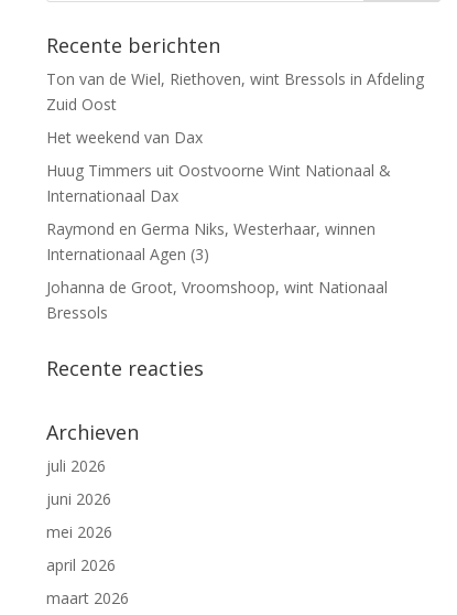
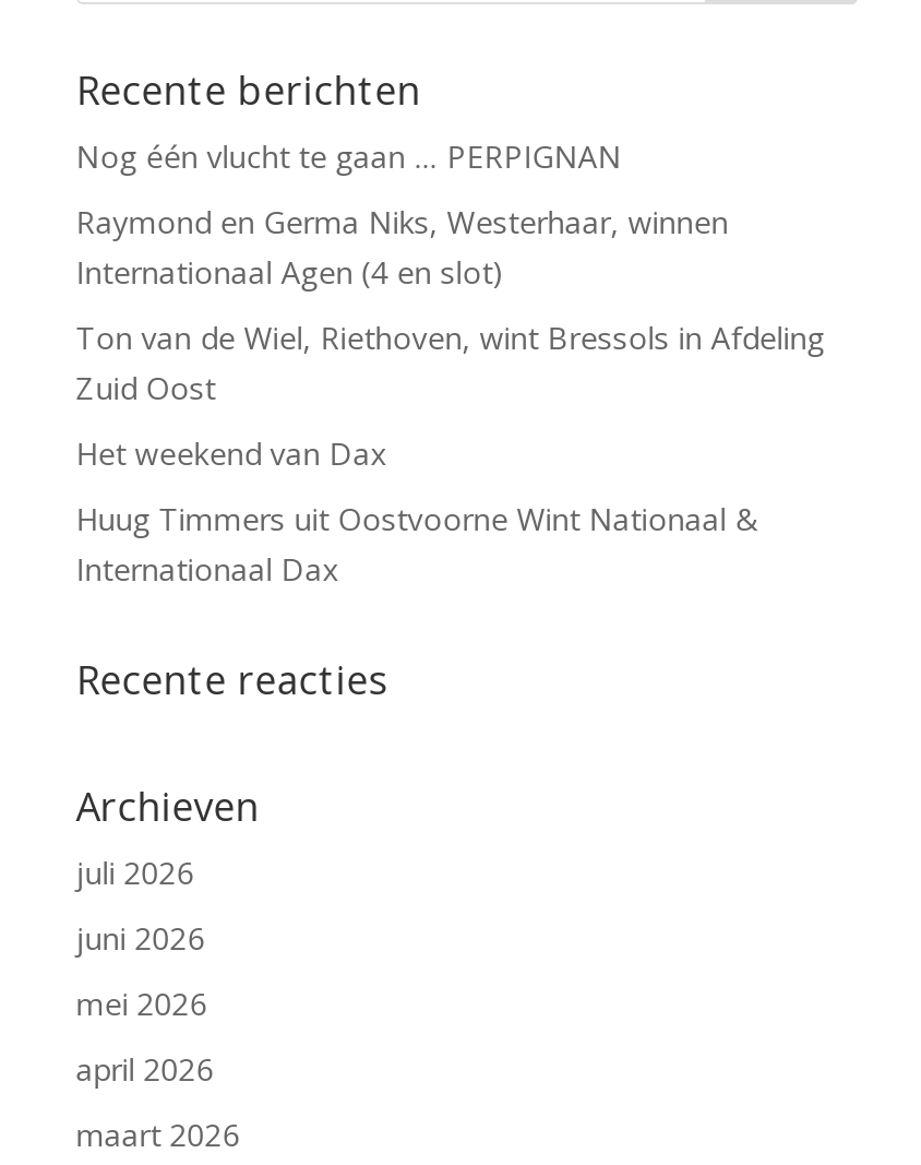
+ Nog één vlucht te gaan … PERPIGNAN
+ Internationaal Agen (4 en slot)

moved down: Ton van de Wiel, Riethoven, wint Bressols in Afdeling | Zuid Oost | Het weekend van Dax | Huug Timmers uit Oostvoorne Wint Nationaal & | Internationaal Dax

moved up: Raymond en Germa Niks, Westerhaar, winnen

- Internationaal Agen (3)
- Johanna de Groot, Vroomshoop, wint Nationaal
- Bressols
